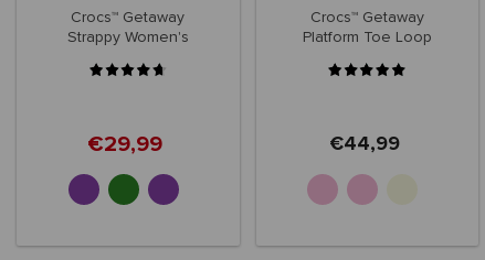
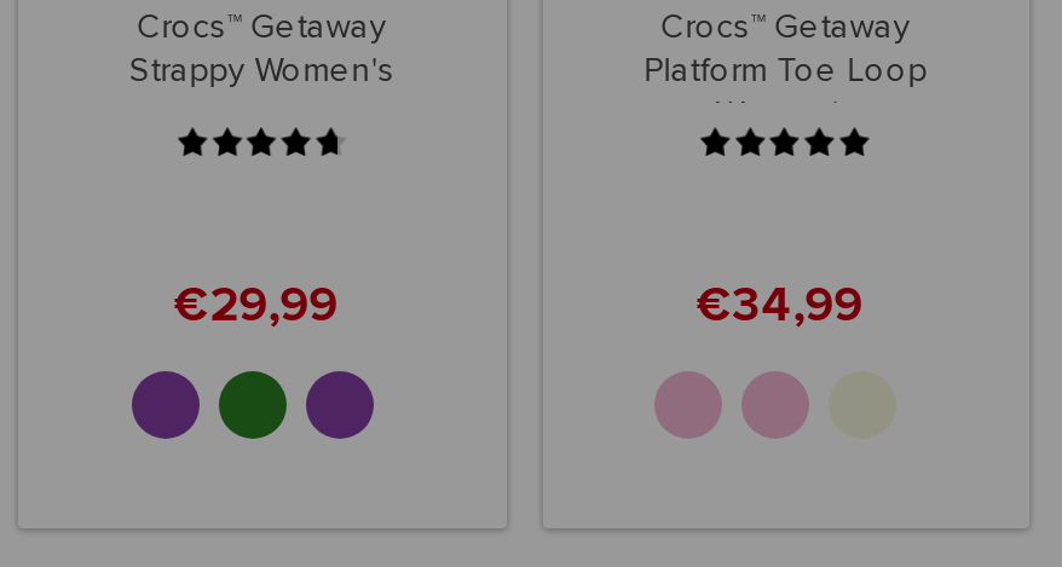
- €44,99
+ €34,99
